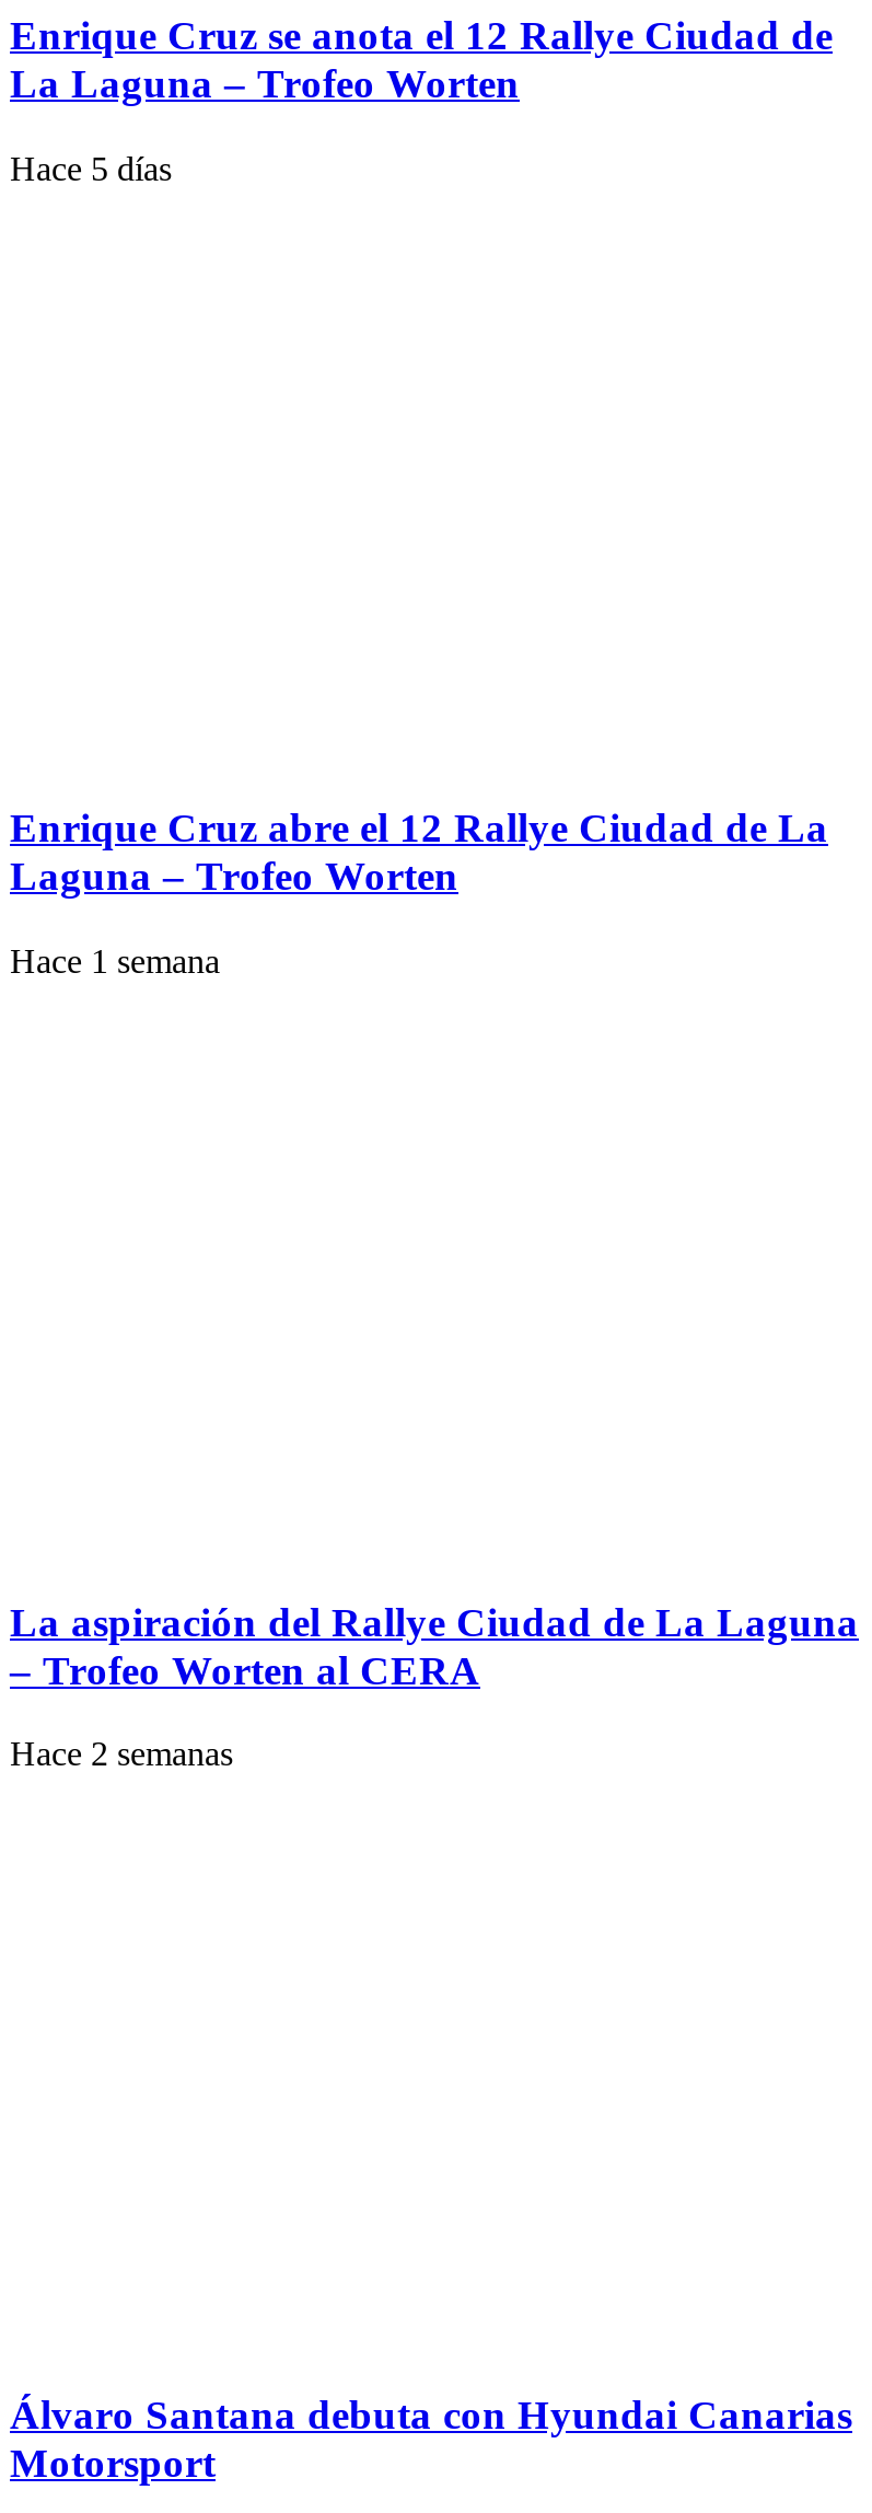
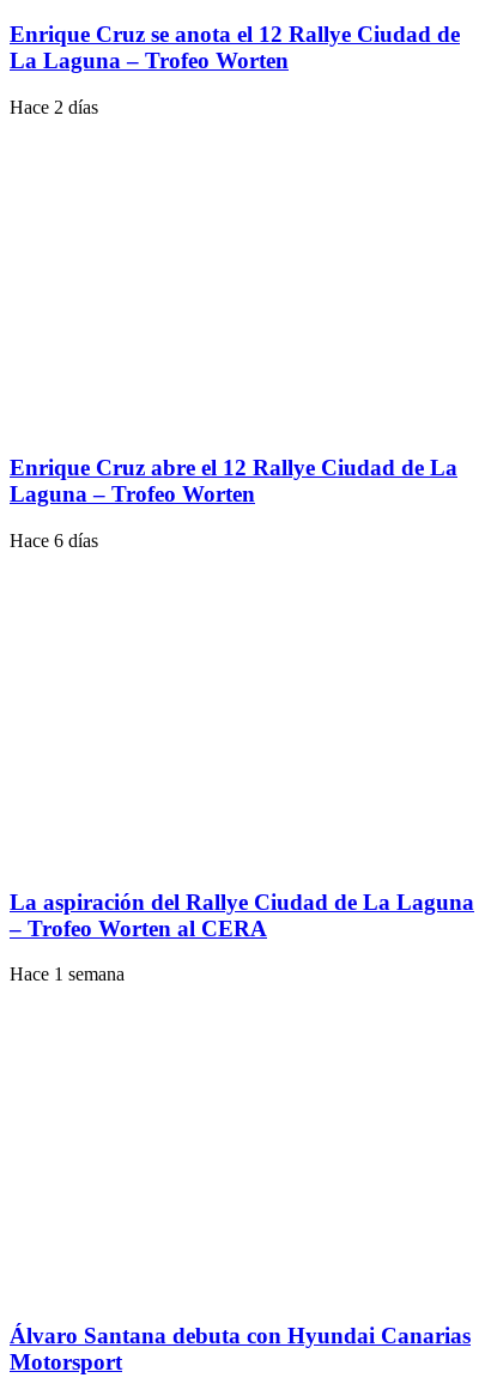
- Hace 5 días
+ Hace 2 días

- Hace 1 semana
+ Hace 6 días

- Hace 2 semanas
+ Hace 1 semana
